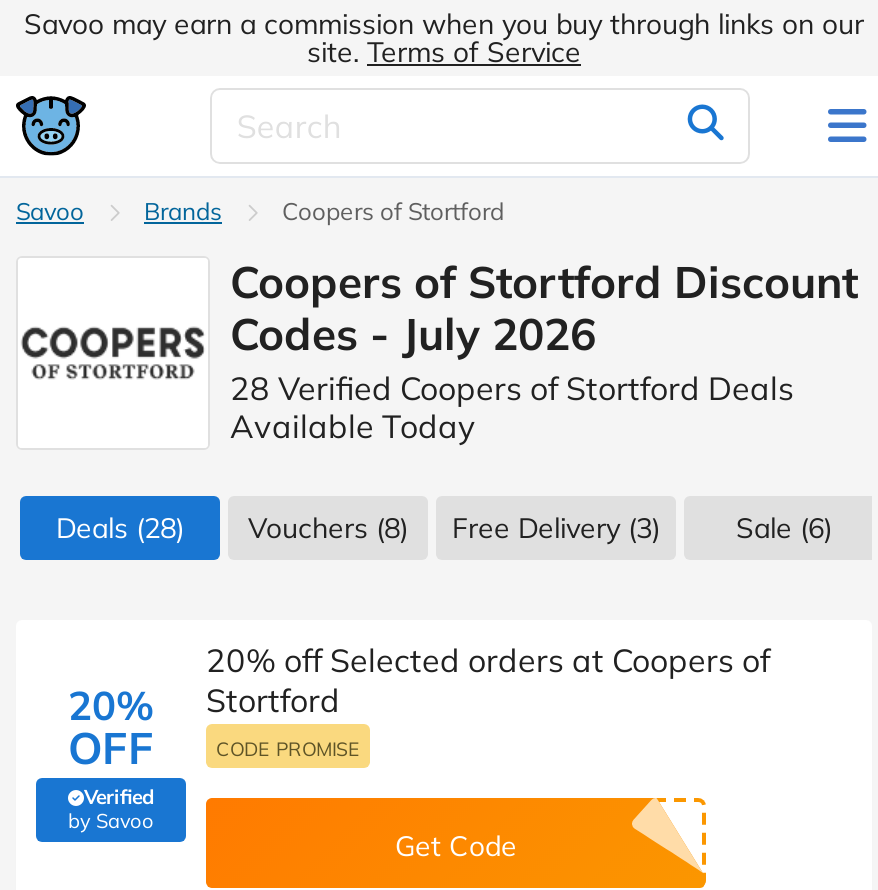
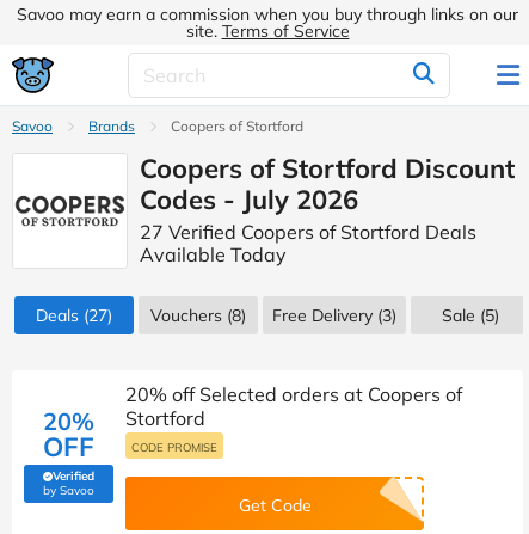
- 28 Verified Coopers of Stortford Deals
+ 27 Verified Coopers of Stortford Deals

- Deals (28) Vouchers (8) Free Delivery (3)
+ Deals (27) Vouchers (8) Free Delivery (3)

- Sale (6)
+ Sale (5)
